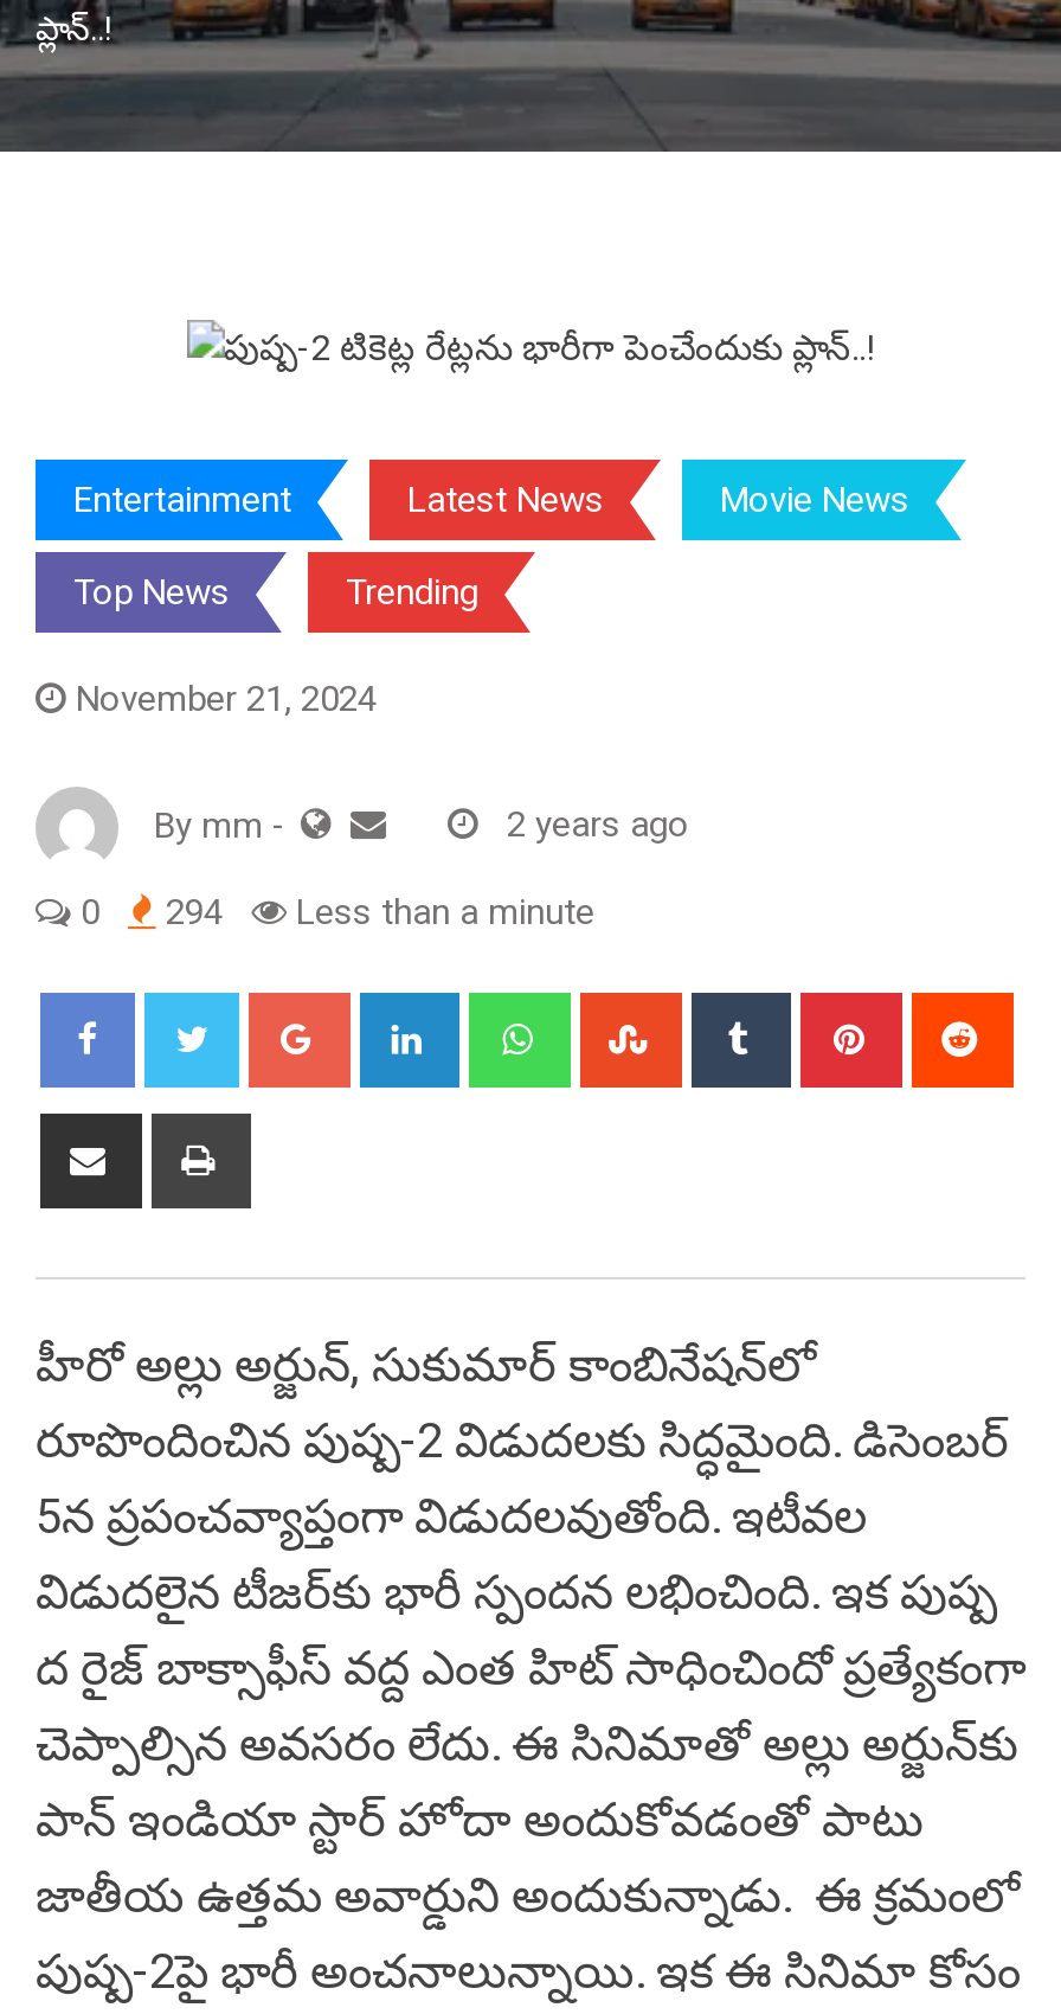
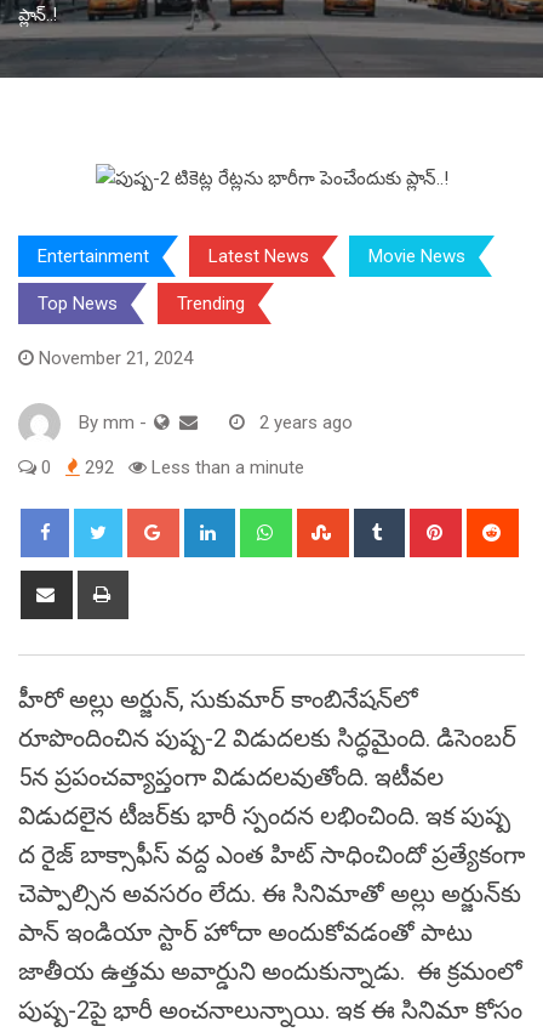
- 0 294 Less than a minute
+ 0 292 Less than a minute
